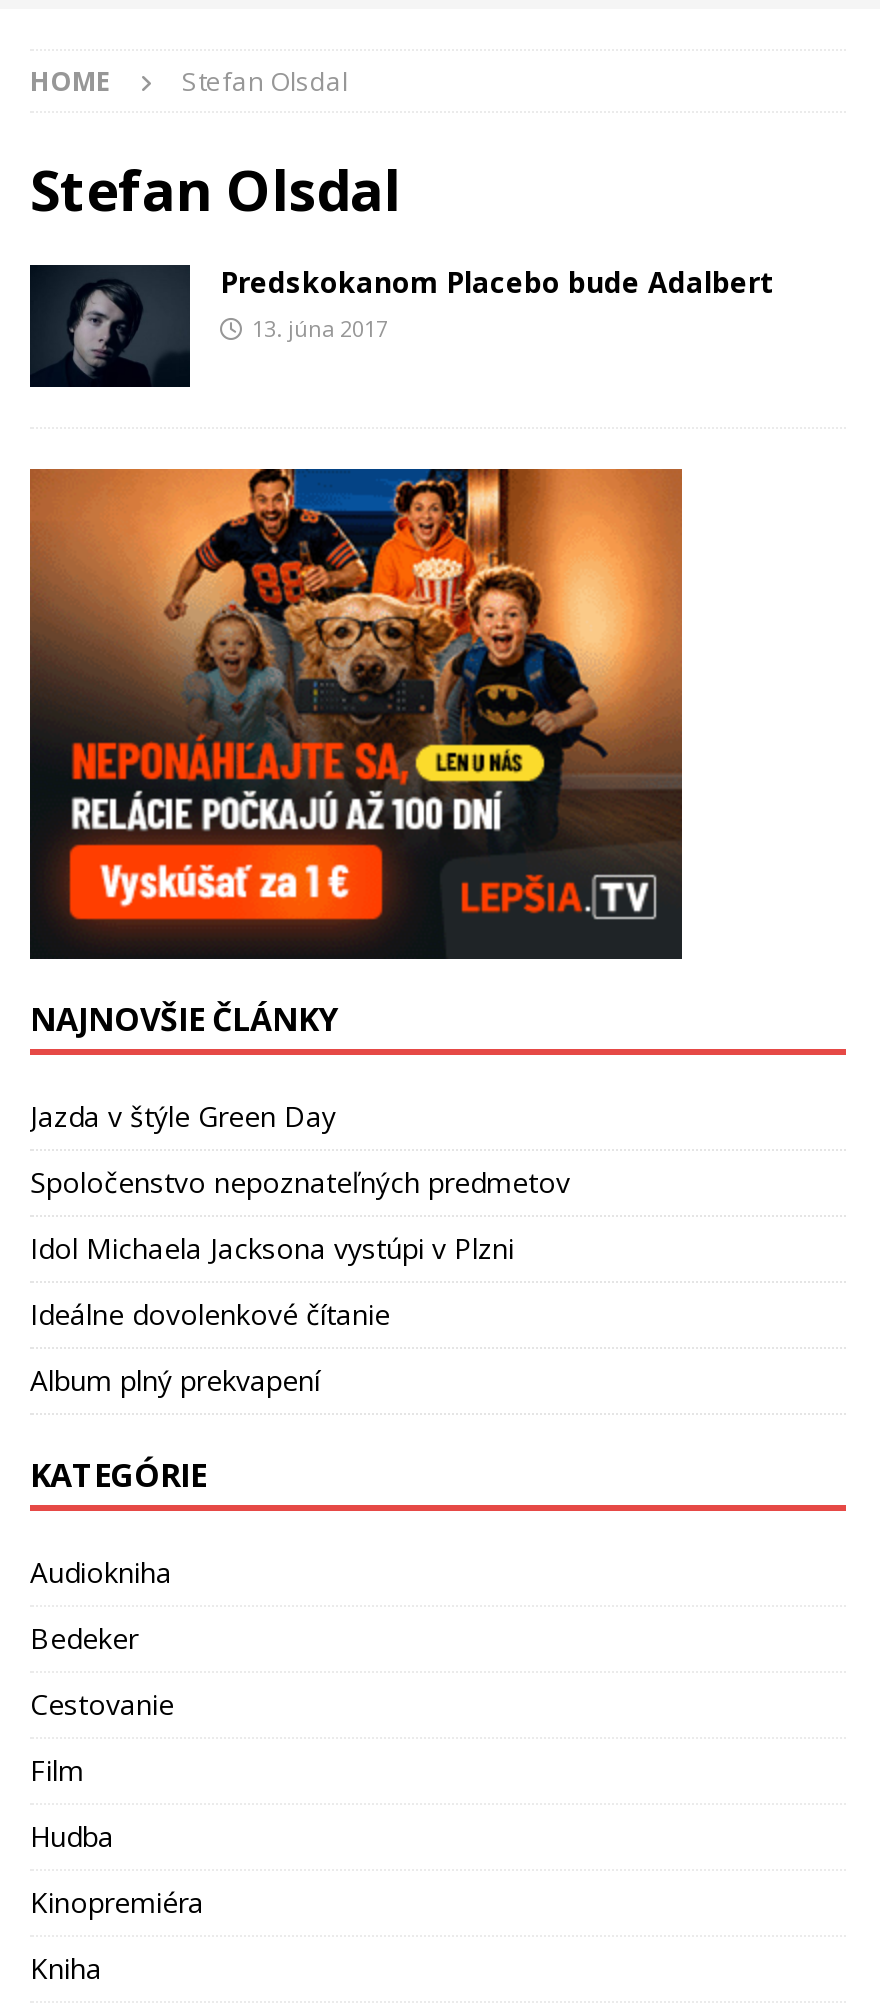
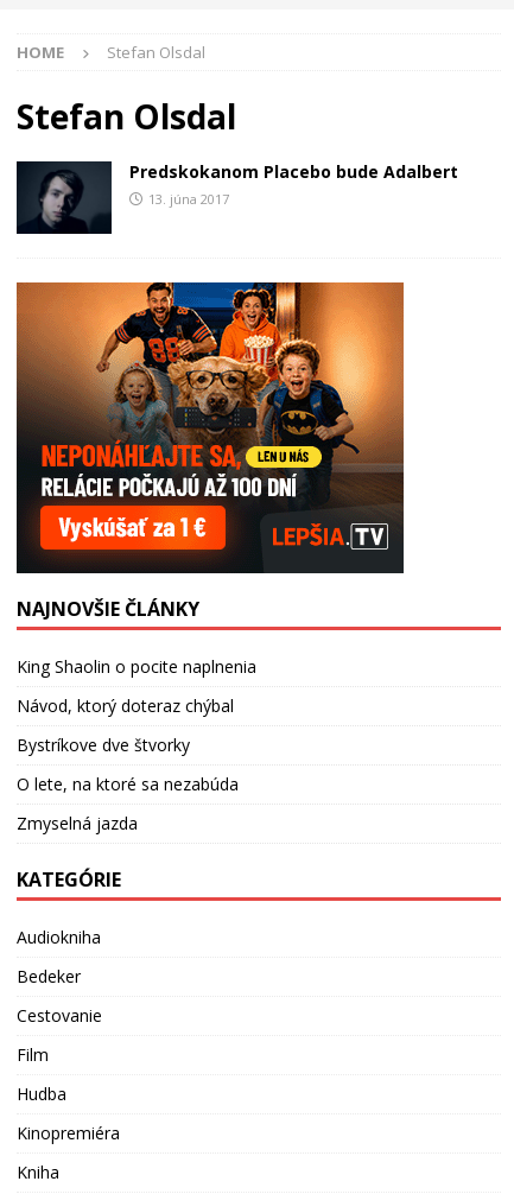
- Jazda v štýle Green Day
+ King Shaolin o pocite naplnenia

- Spoločenstvo nepoznateľných predmetov
+ Návod, ktorý doteraz chýbal

- Idol Michaela Jacksona vystúpi v Plzni
+ Bystríkove dve štvorky

- Ideálne dovolenkové čítanie
+ O lete, na ktoré sa nezabúda

- Album plný prekvapení
+ Zmyselná jazda
